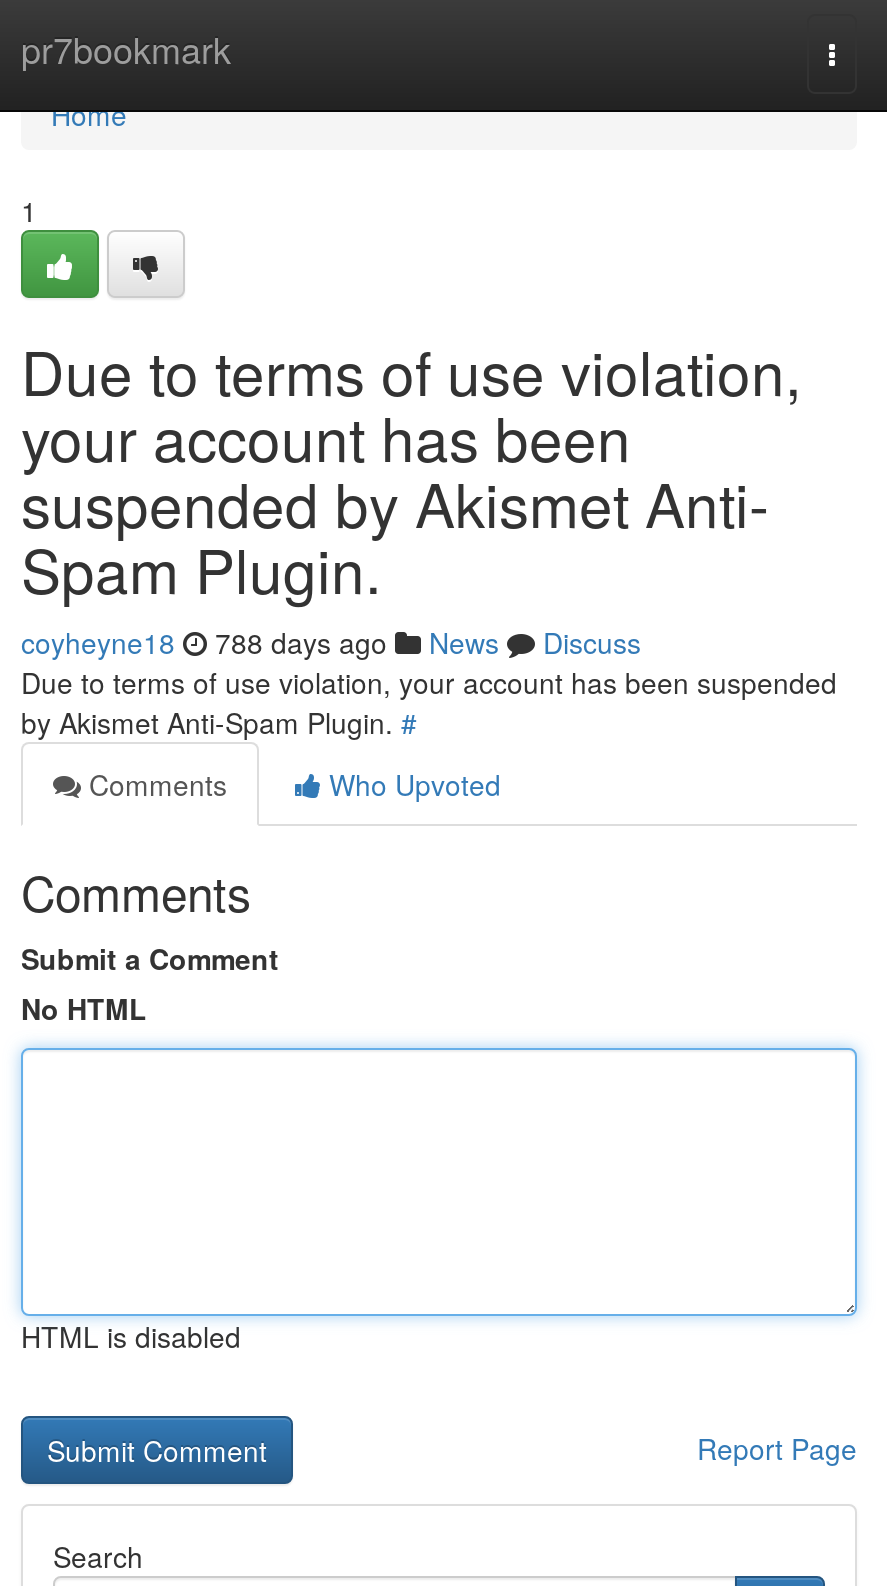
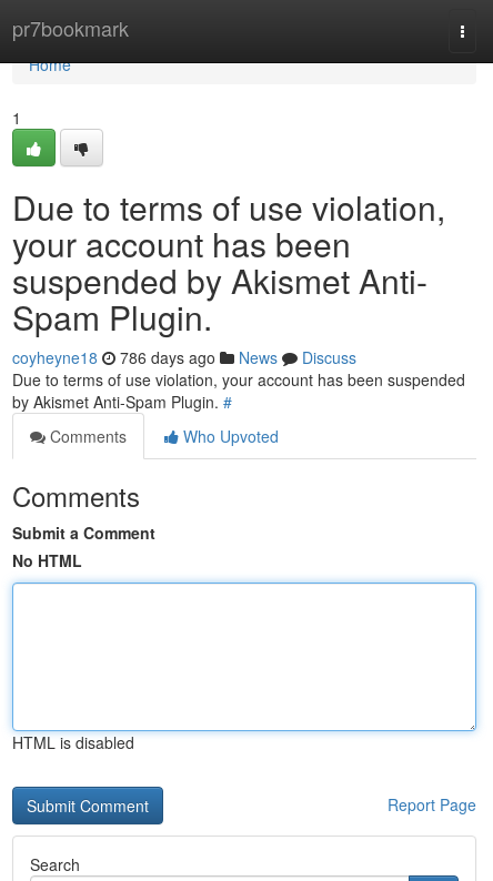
- coyheyne18 788 days ago News Discuss
+ coyheyne18 786 days ago News Discuss
